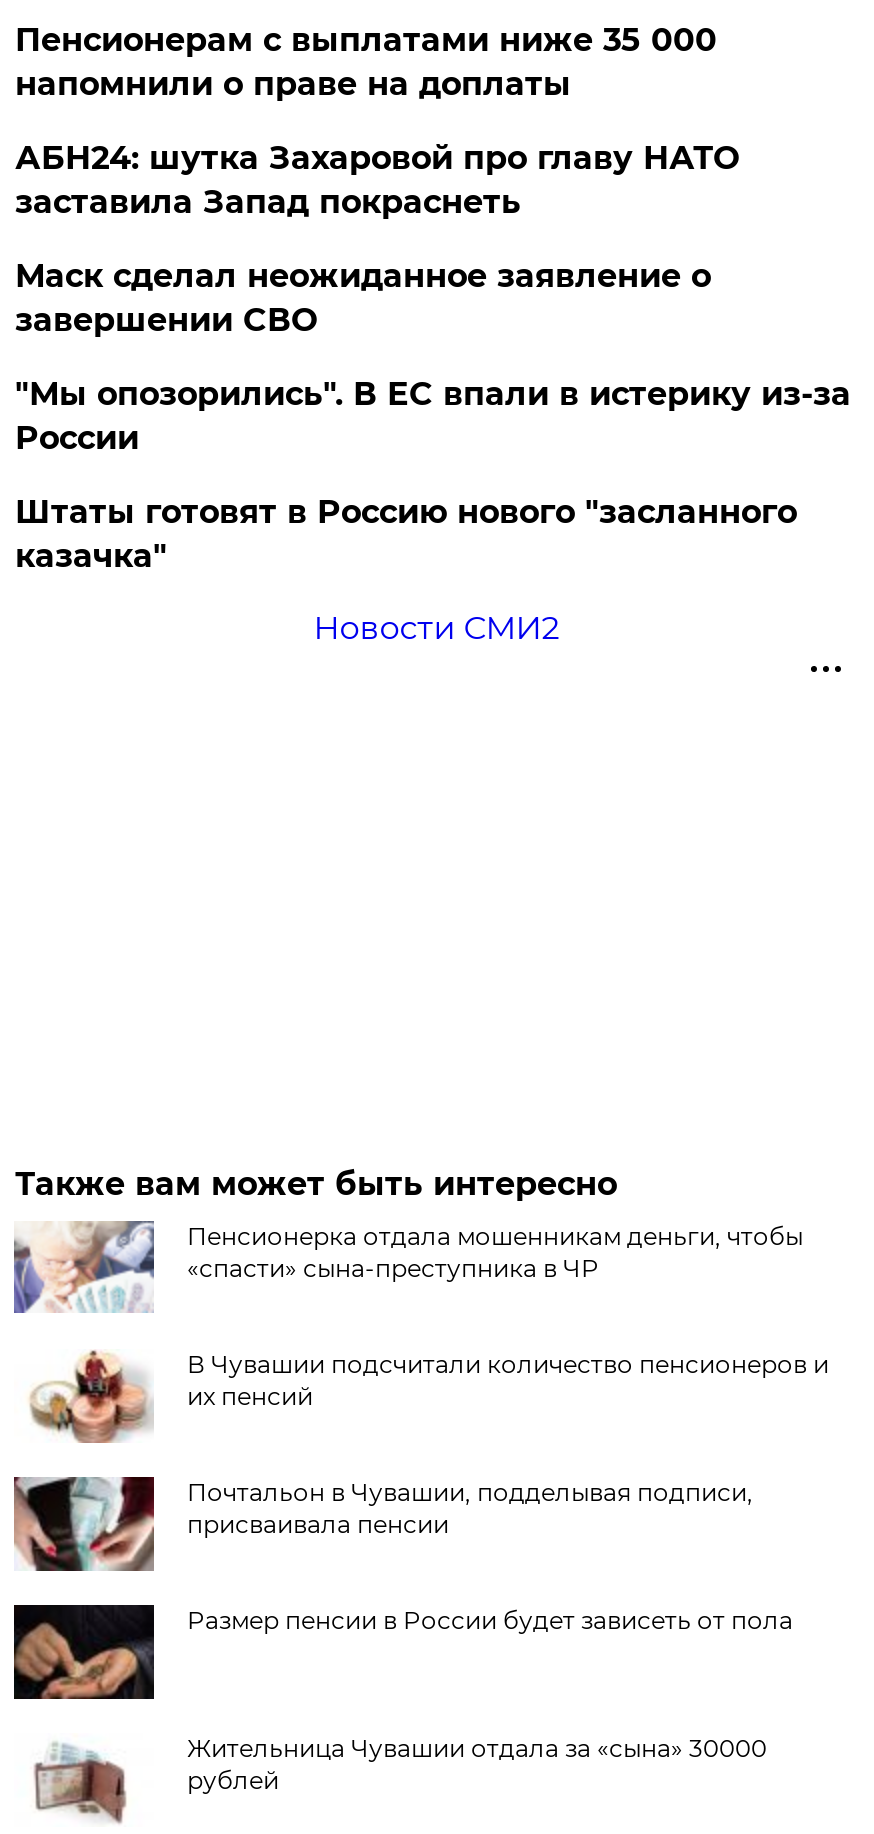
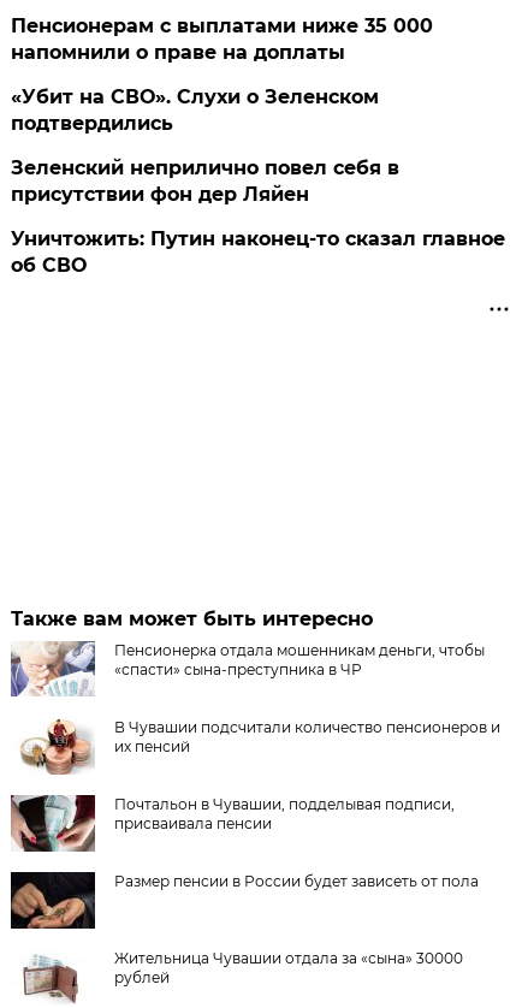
- АБН24: шутка Захаровой про главу НАТО
- заставила Запад покраснеть
- Маск сделал неожиданное заявление о
- завершении СВО
- "Мы опозорились". В ЕС впали в истерику из-за
- России
- Штаты готовят в Россию нового "засланного
- казачка"
- Новости СМИ2
+ «Убит на СВО». Слухи о Зеленском
+ подтвердились
+ Зеленский неприлично повел cебя в
+ присутствии фон дер Ляйен
+ Уничтожить: Путин наконец-то сказал главное
+ об СВО
